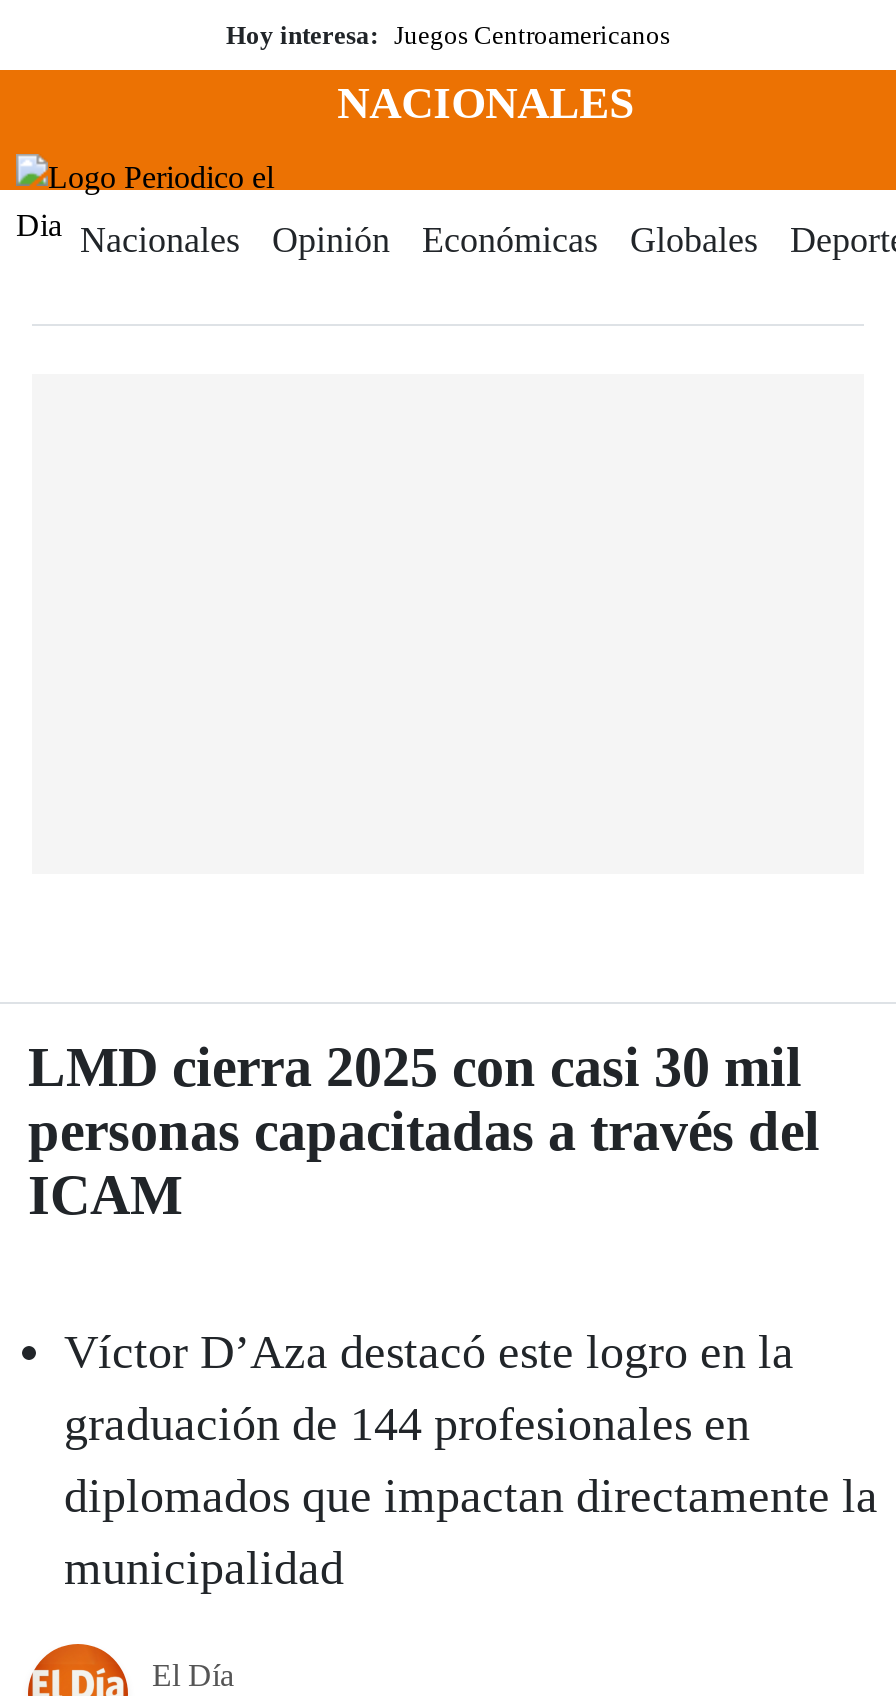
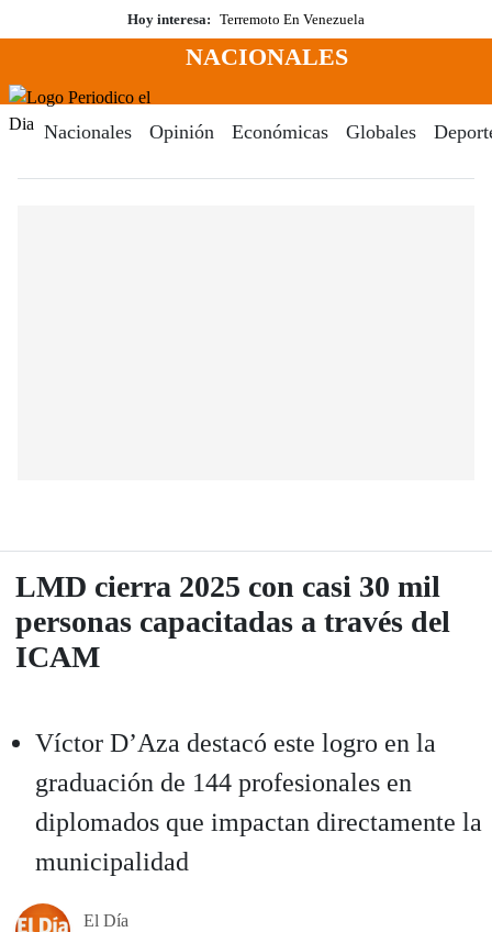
- Hoy interesa: Juegos Centroamericanos
+ Hoy interesa: Terremoto En Venezuela
